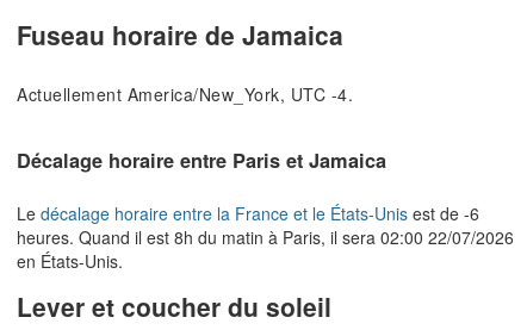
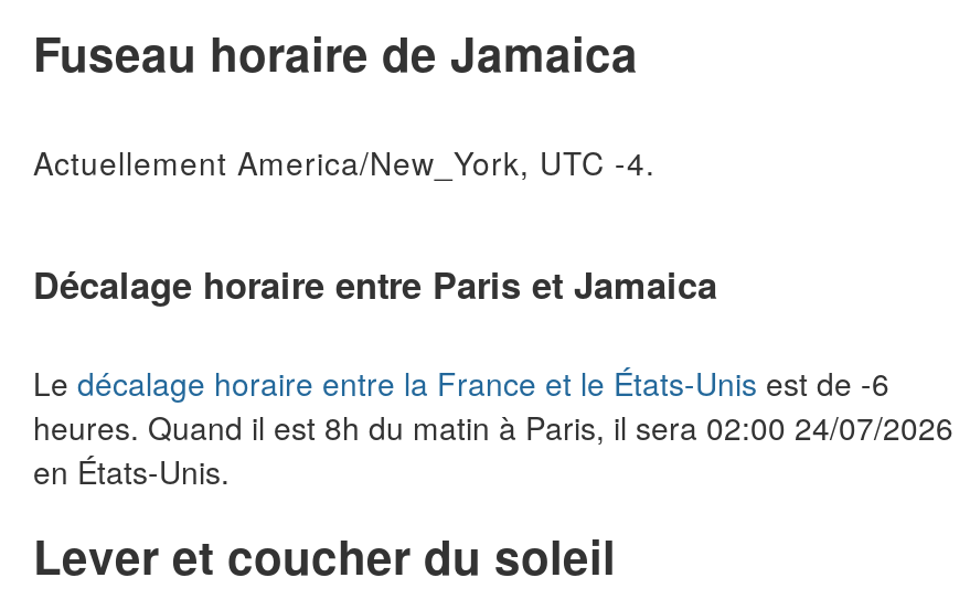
- heures. Quand il est 8h du matin à Paris, il sera 02:00 22/07/2026
+ heures. Quand il est 8h du matin à Paris, il sera 02:00 24/07/2026
